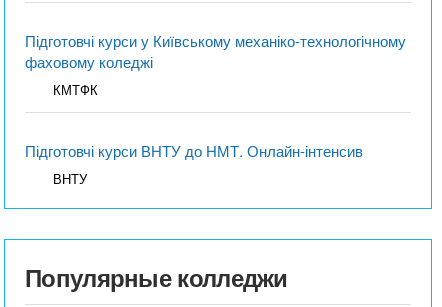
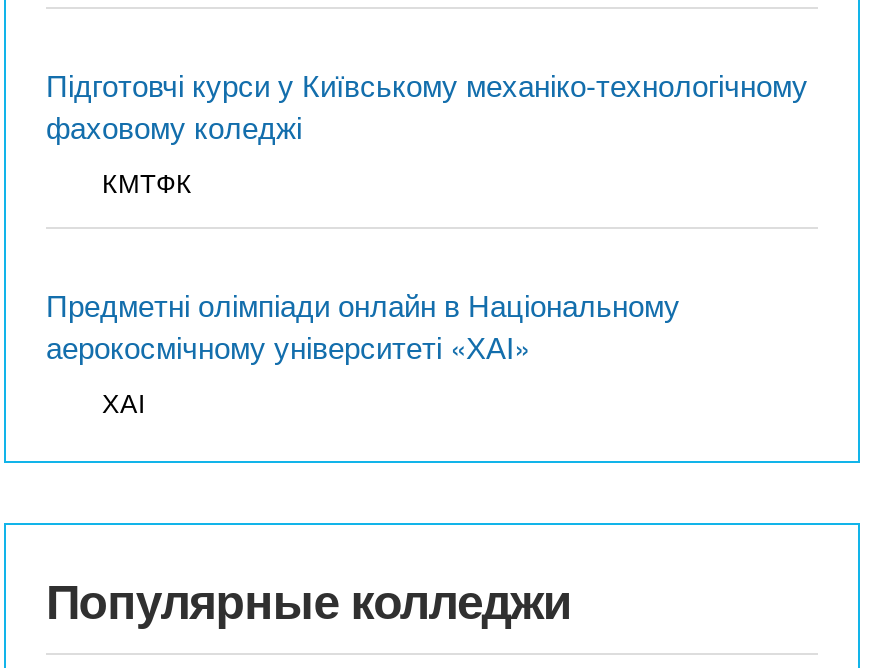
- Підготовчі курси ВНТУ до НМТ. Онлайн-інтенсив
- ВНТУ
+ Предметні олімпіади онлайн в Національному
+ аерокосмічному університеті «ХАІ»
+ ХАІ
